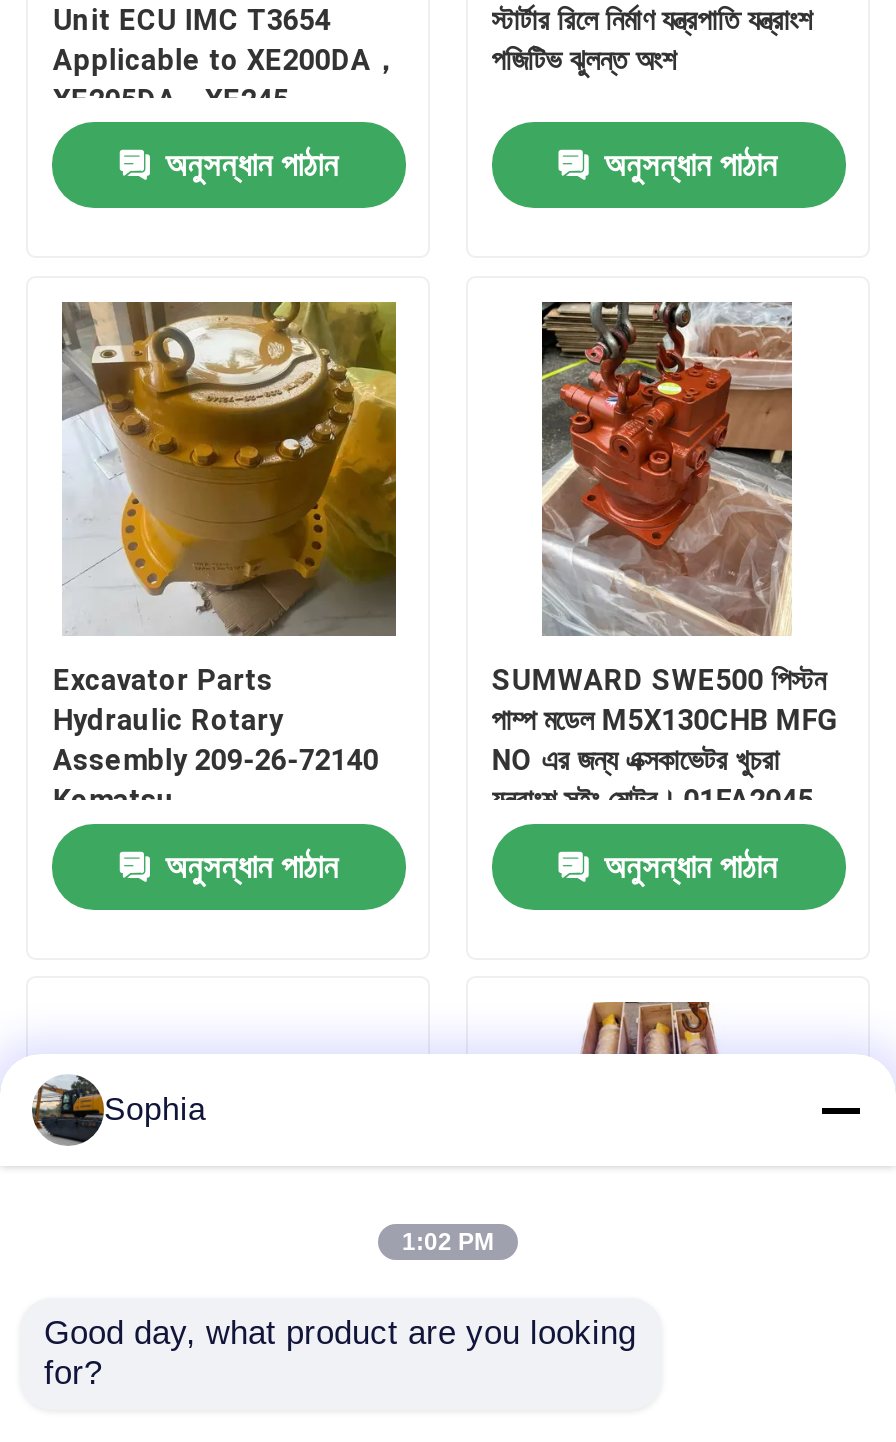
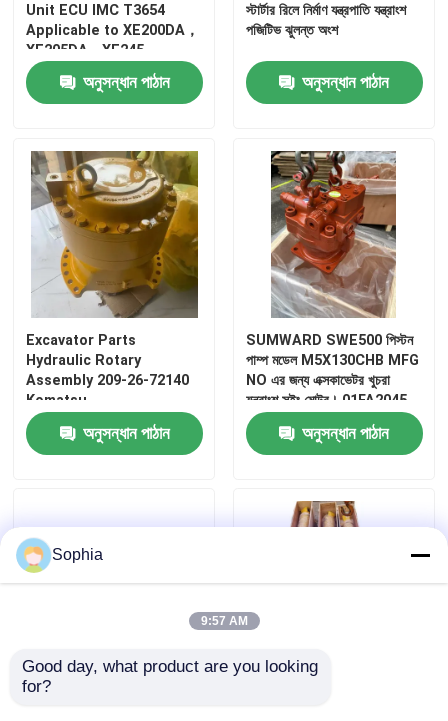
- [image]
+ [image]

- 1:02 PM
+ 9:57 AM
